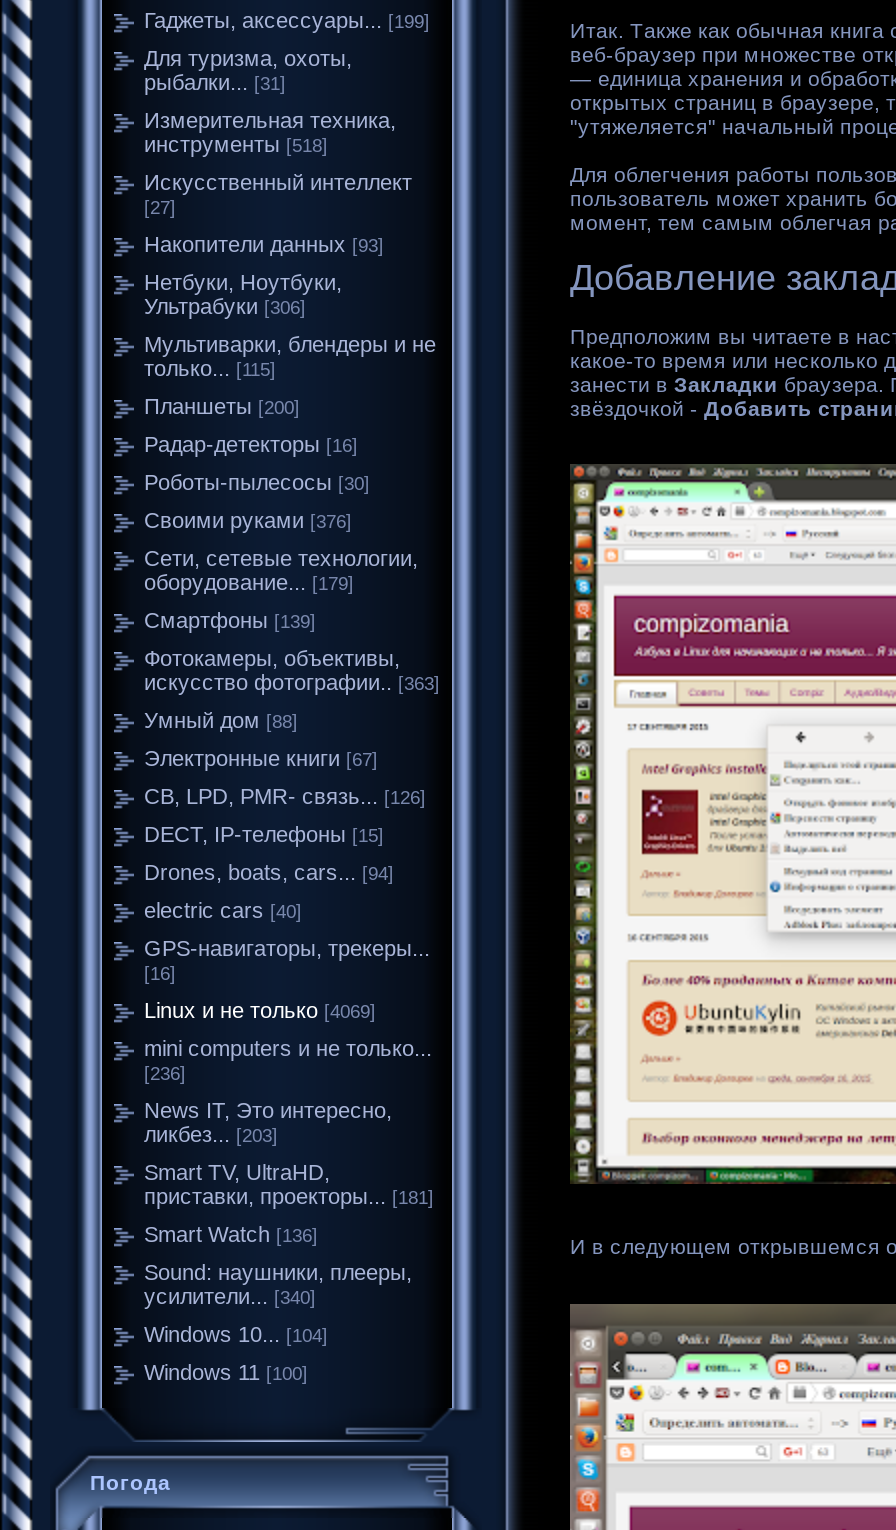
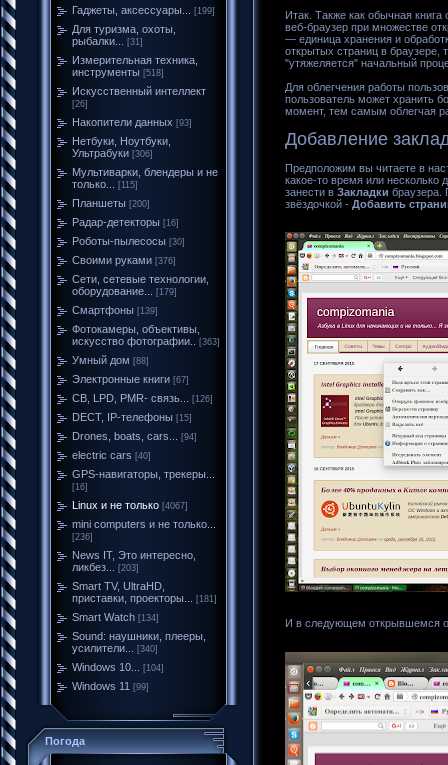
- [27]
+ [26]

- Linux и не только [4069]
+ Linux и не только [4067]

- Smart Watch [136]
+ Smart Watch [134]

- Windows 11 [100]
+ Windows 11 [99]
